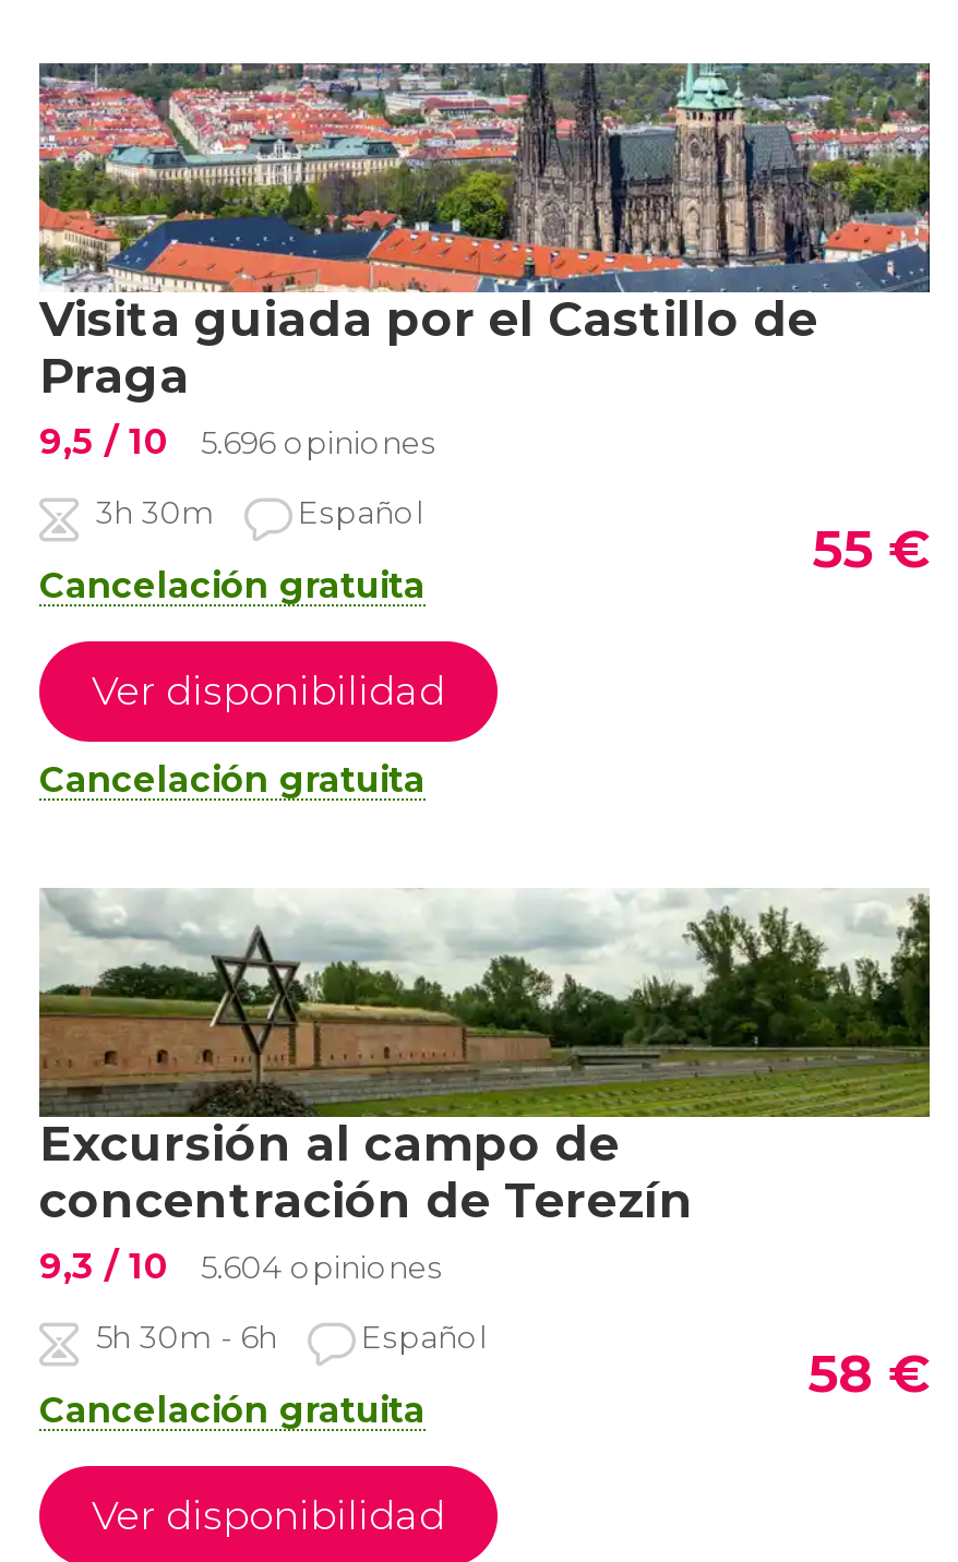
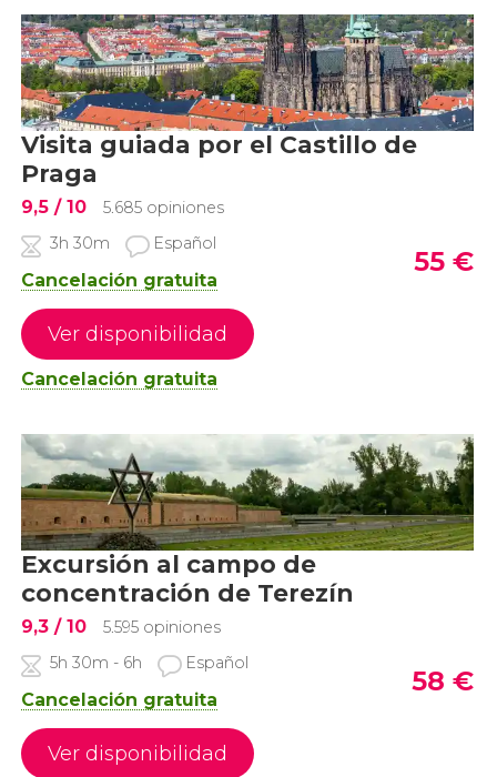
- 9,5 / 10 5.696 opiniones
+ 9,5 / 10 5.685 opiniones

- 9,3 / 10 5.604 opiniones
+ 9,3 / 10 5.595 opiniones
